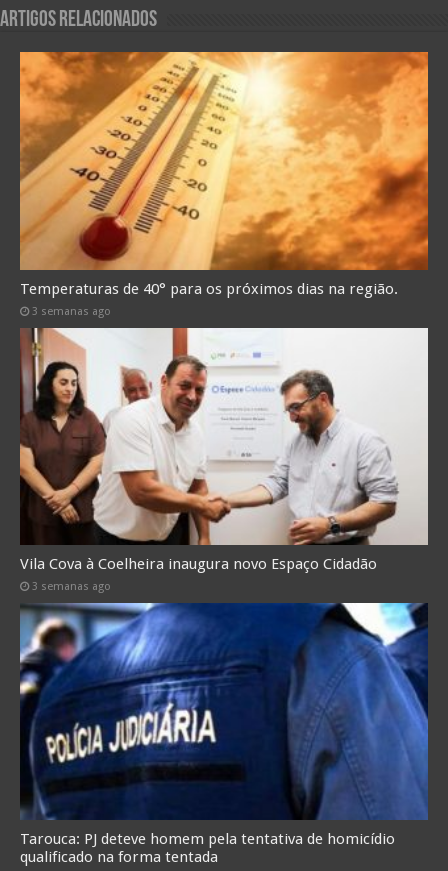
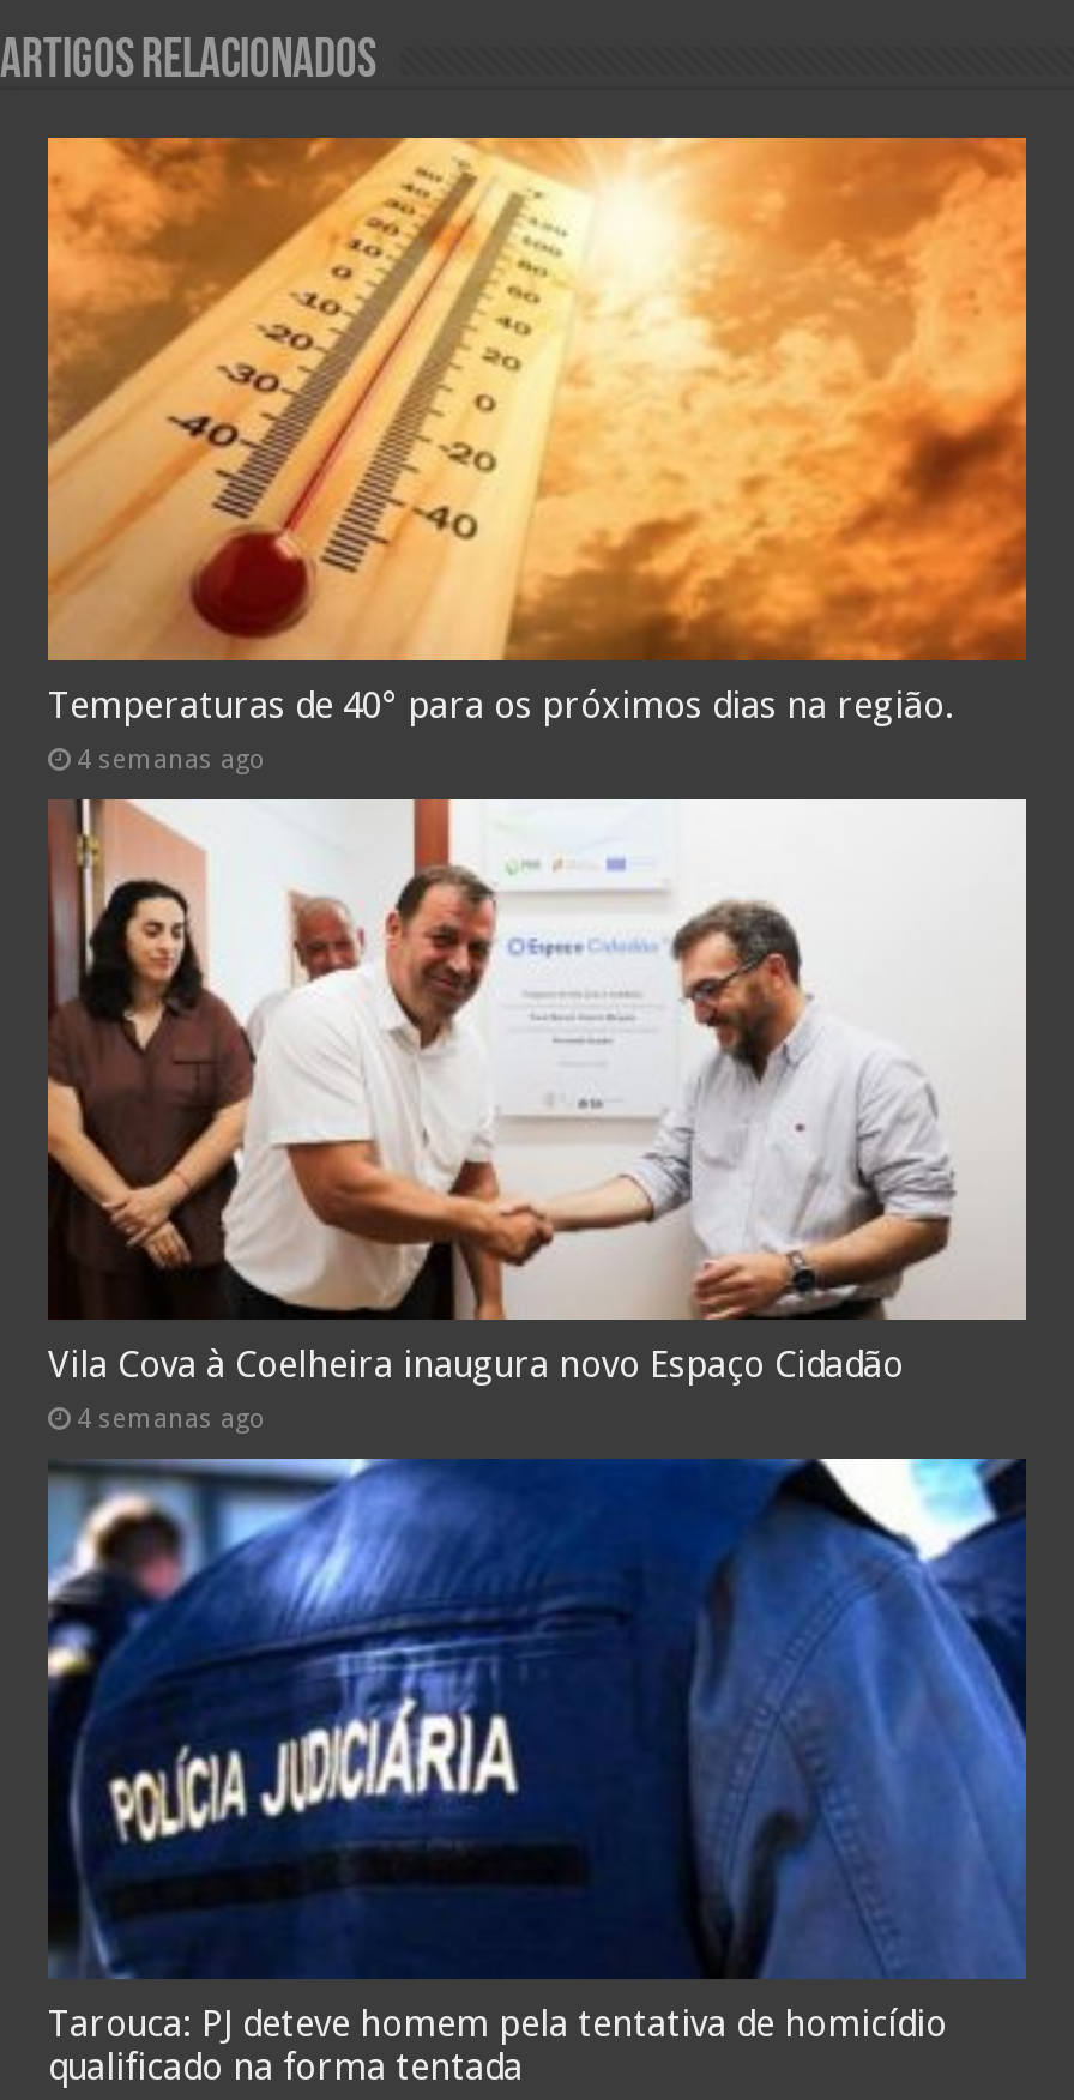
- 3 semanas ago
+ 4 semanas ago

- 3 semanas ago
+ 4 semanas ago
